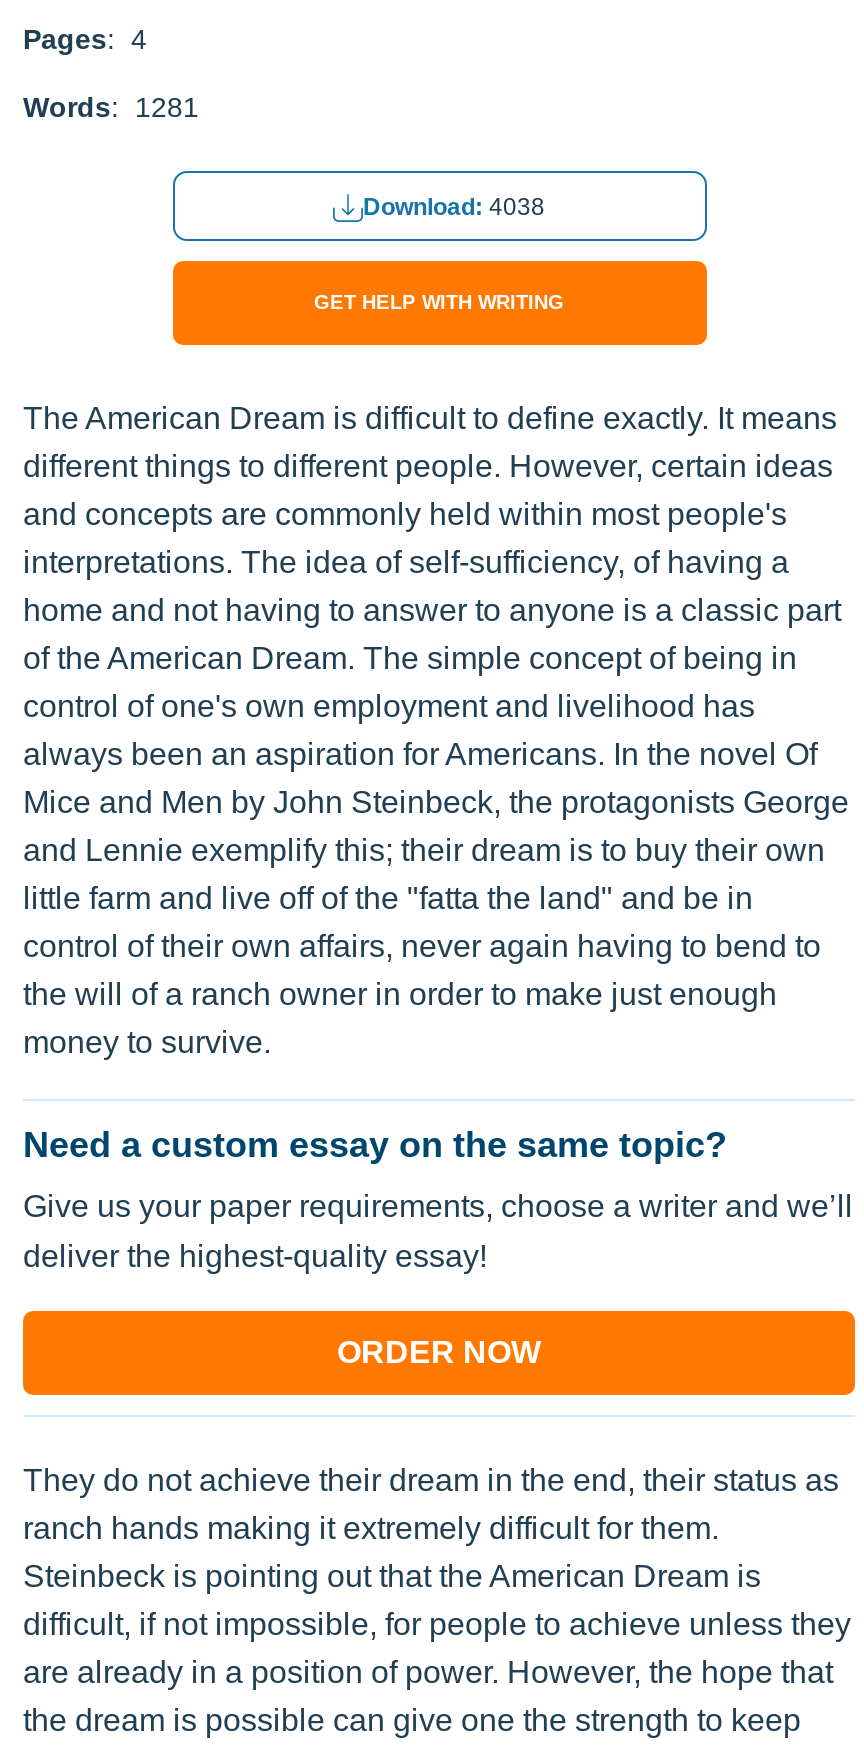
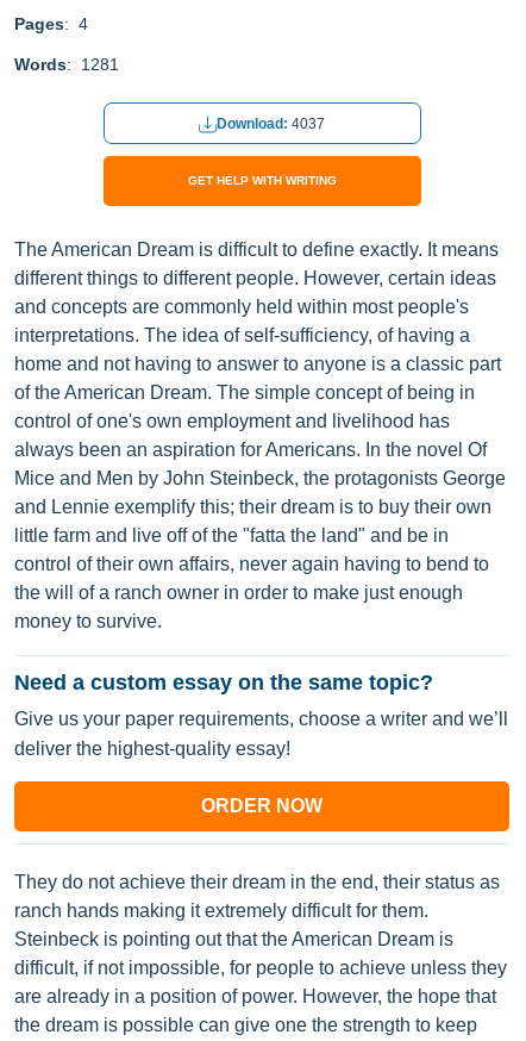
- Download: 4038
+ Download: 4037
